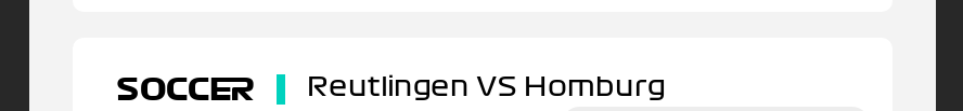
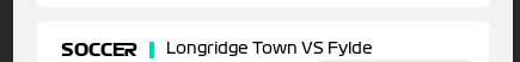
- Reutlingen VS Homburg
+ Longridge Town VS Fylde
